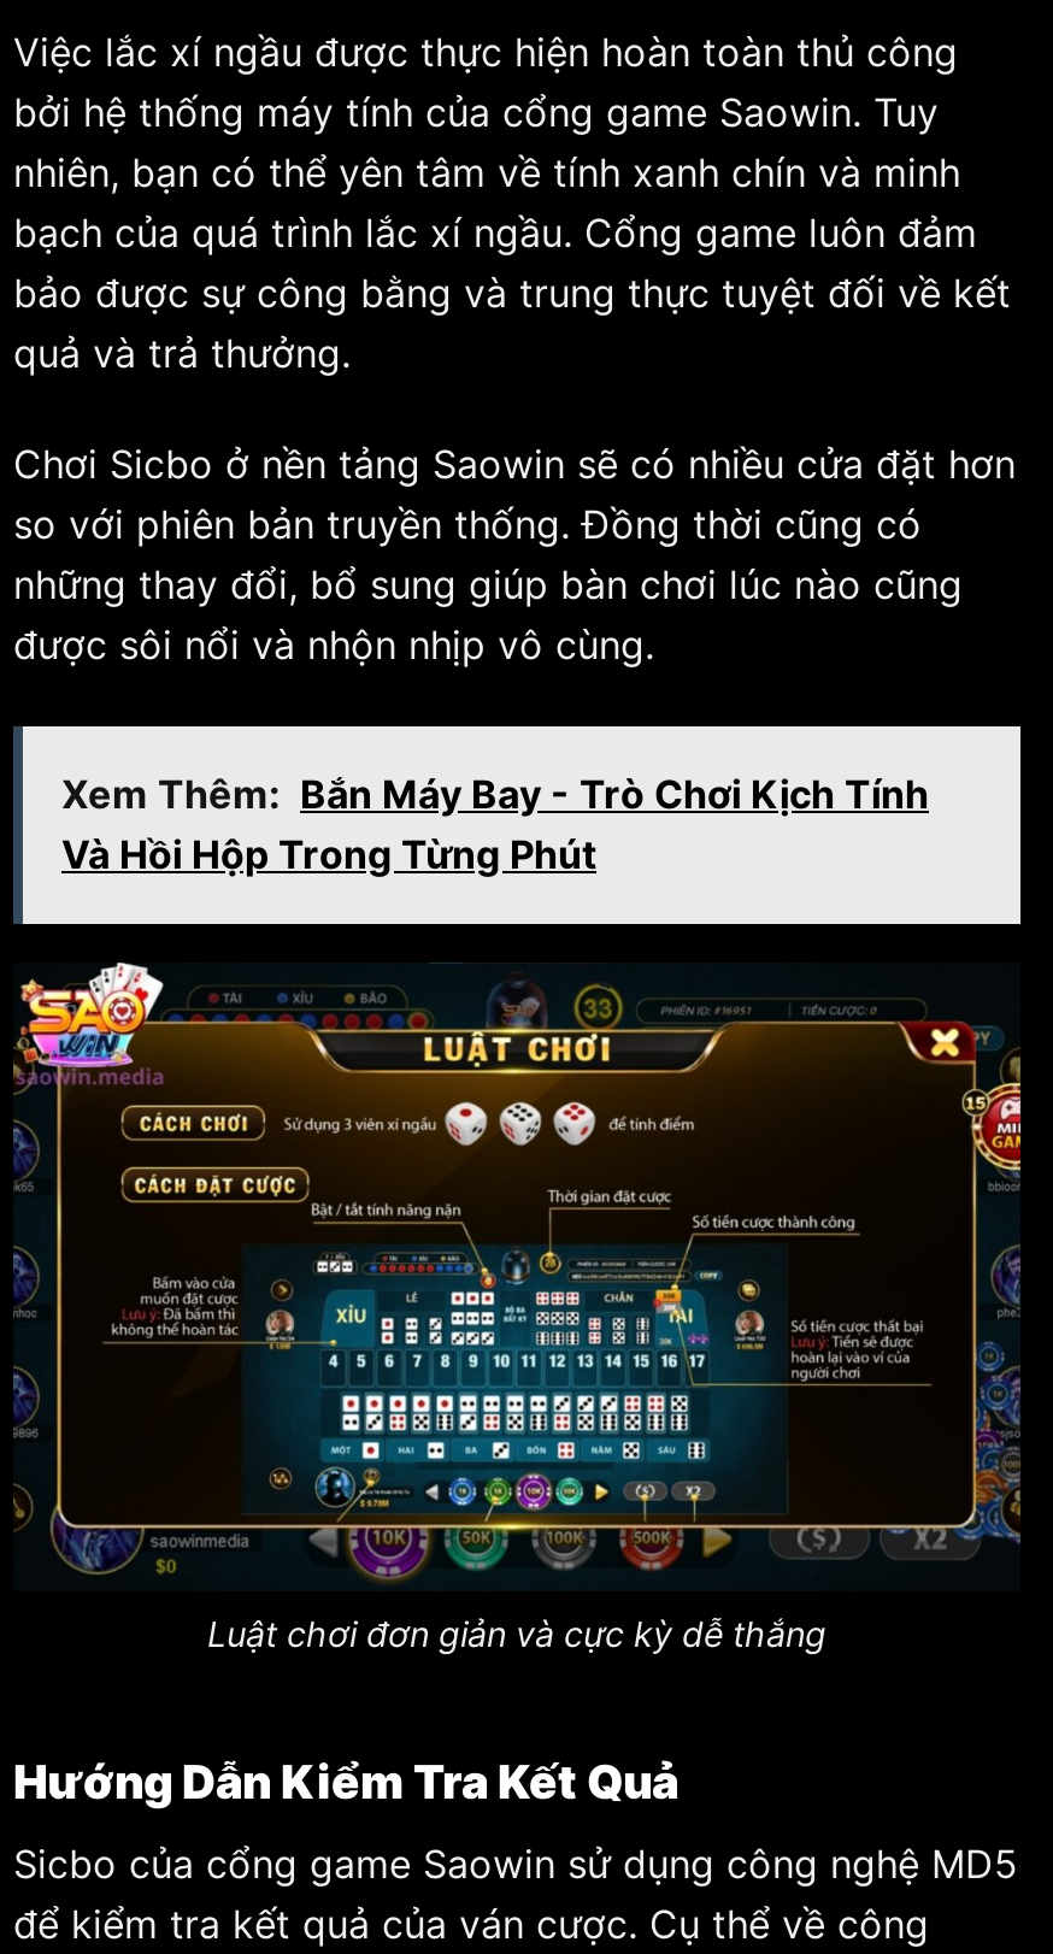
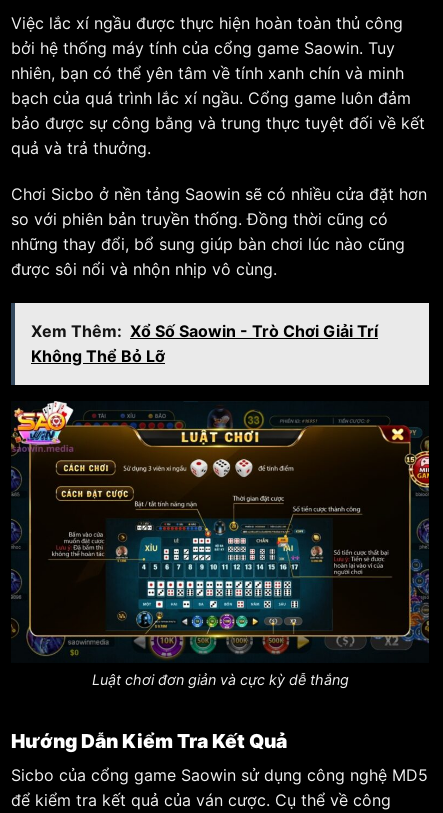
- Xem Thêm: Bắn Máy Bay - Trò Chơi Kịch Tính
- Và Hồi Hộp Trong Từng Phút
+ Xem Thêm: Xổ Số Saowin - Trò Chơi Giải Trí
+ Không Thể Bỏ Lỡ
